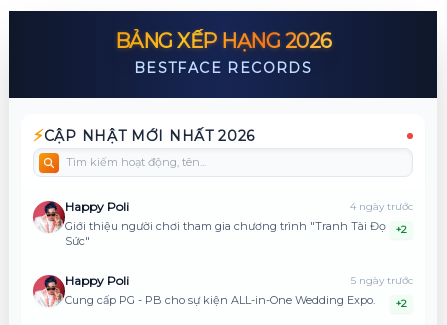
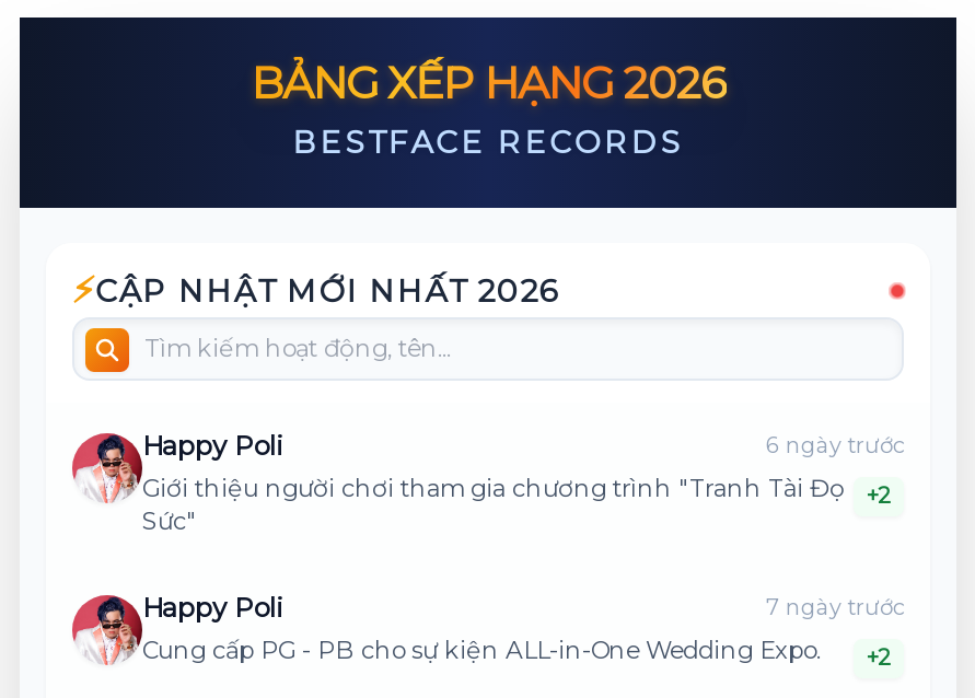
- 4 ngày trước
+ 6 ngày trước

- 5 ngày trước
+ 7 ngày trước
